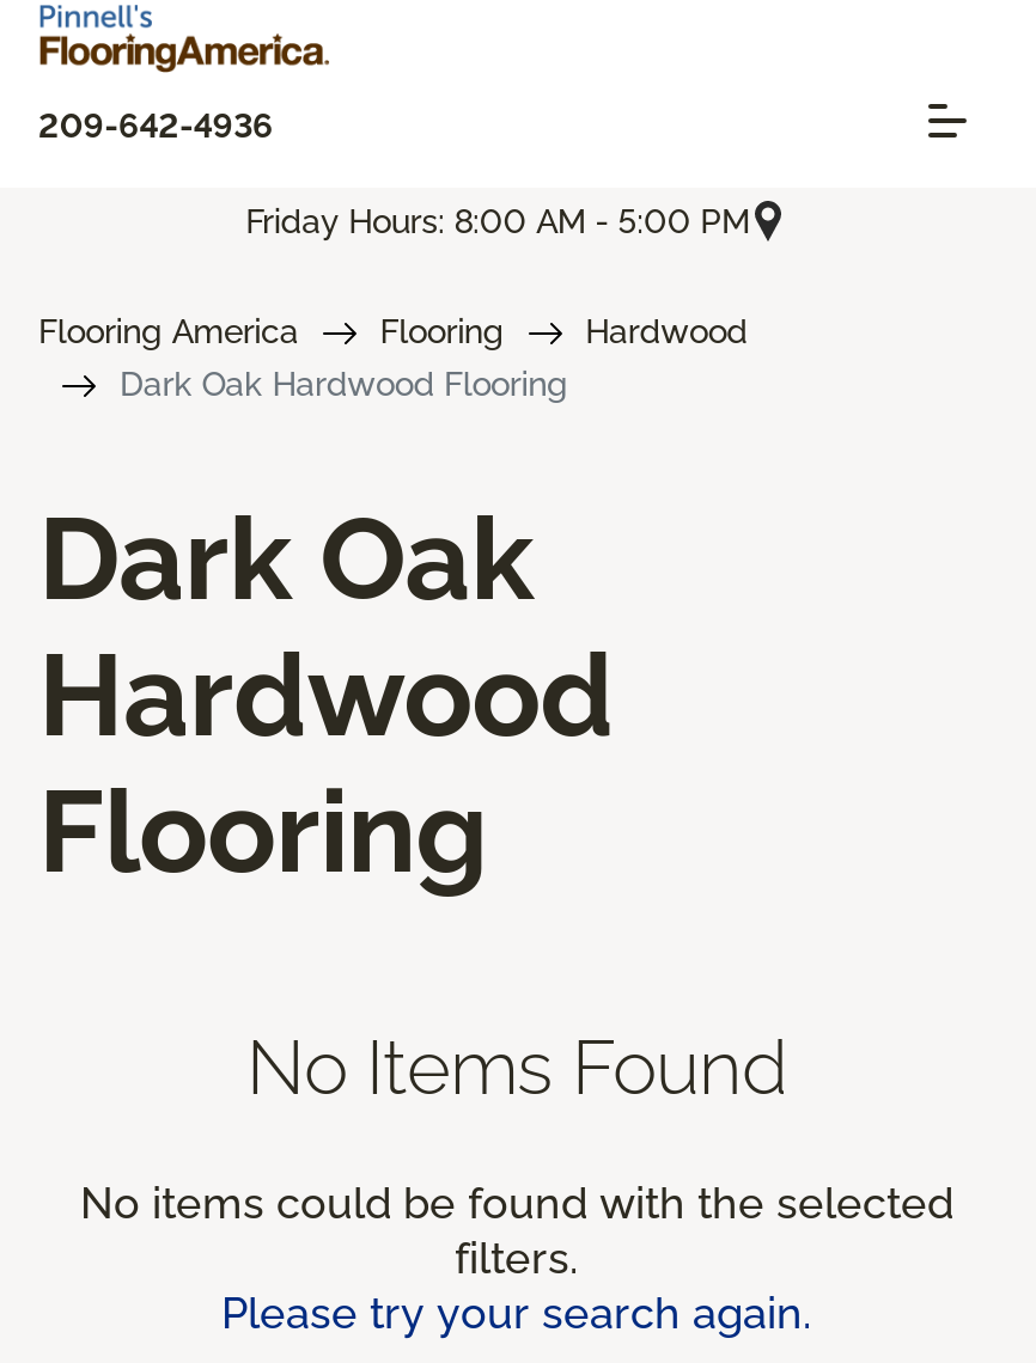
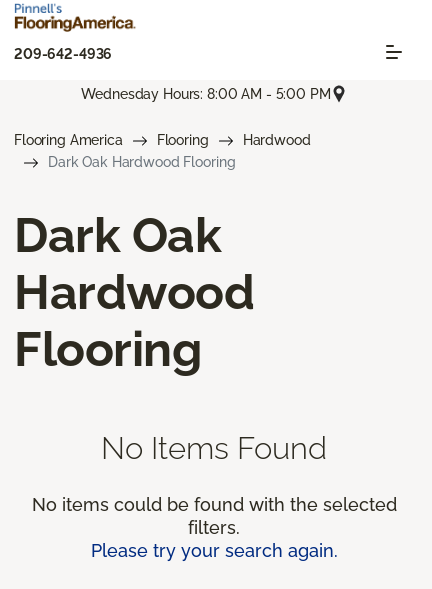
- Friday Hours: 8:00 AM - 5:00 PM
+ Wednesday Hours: 8:00 AM - 5:00 PM
